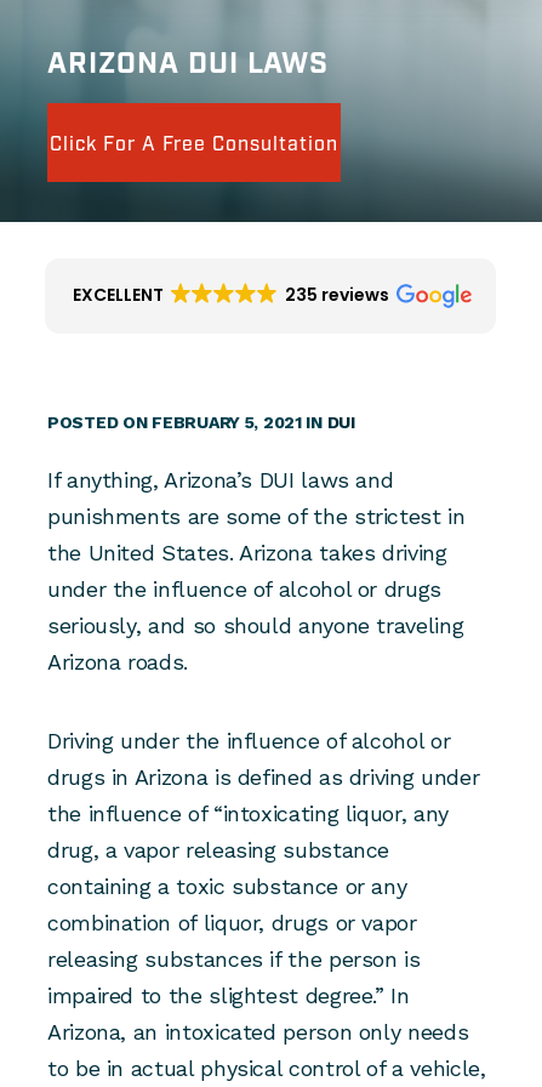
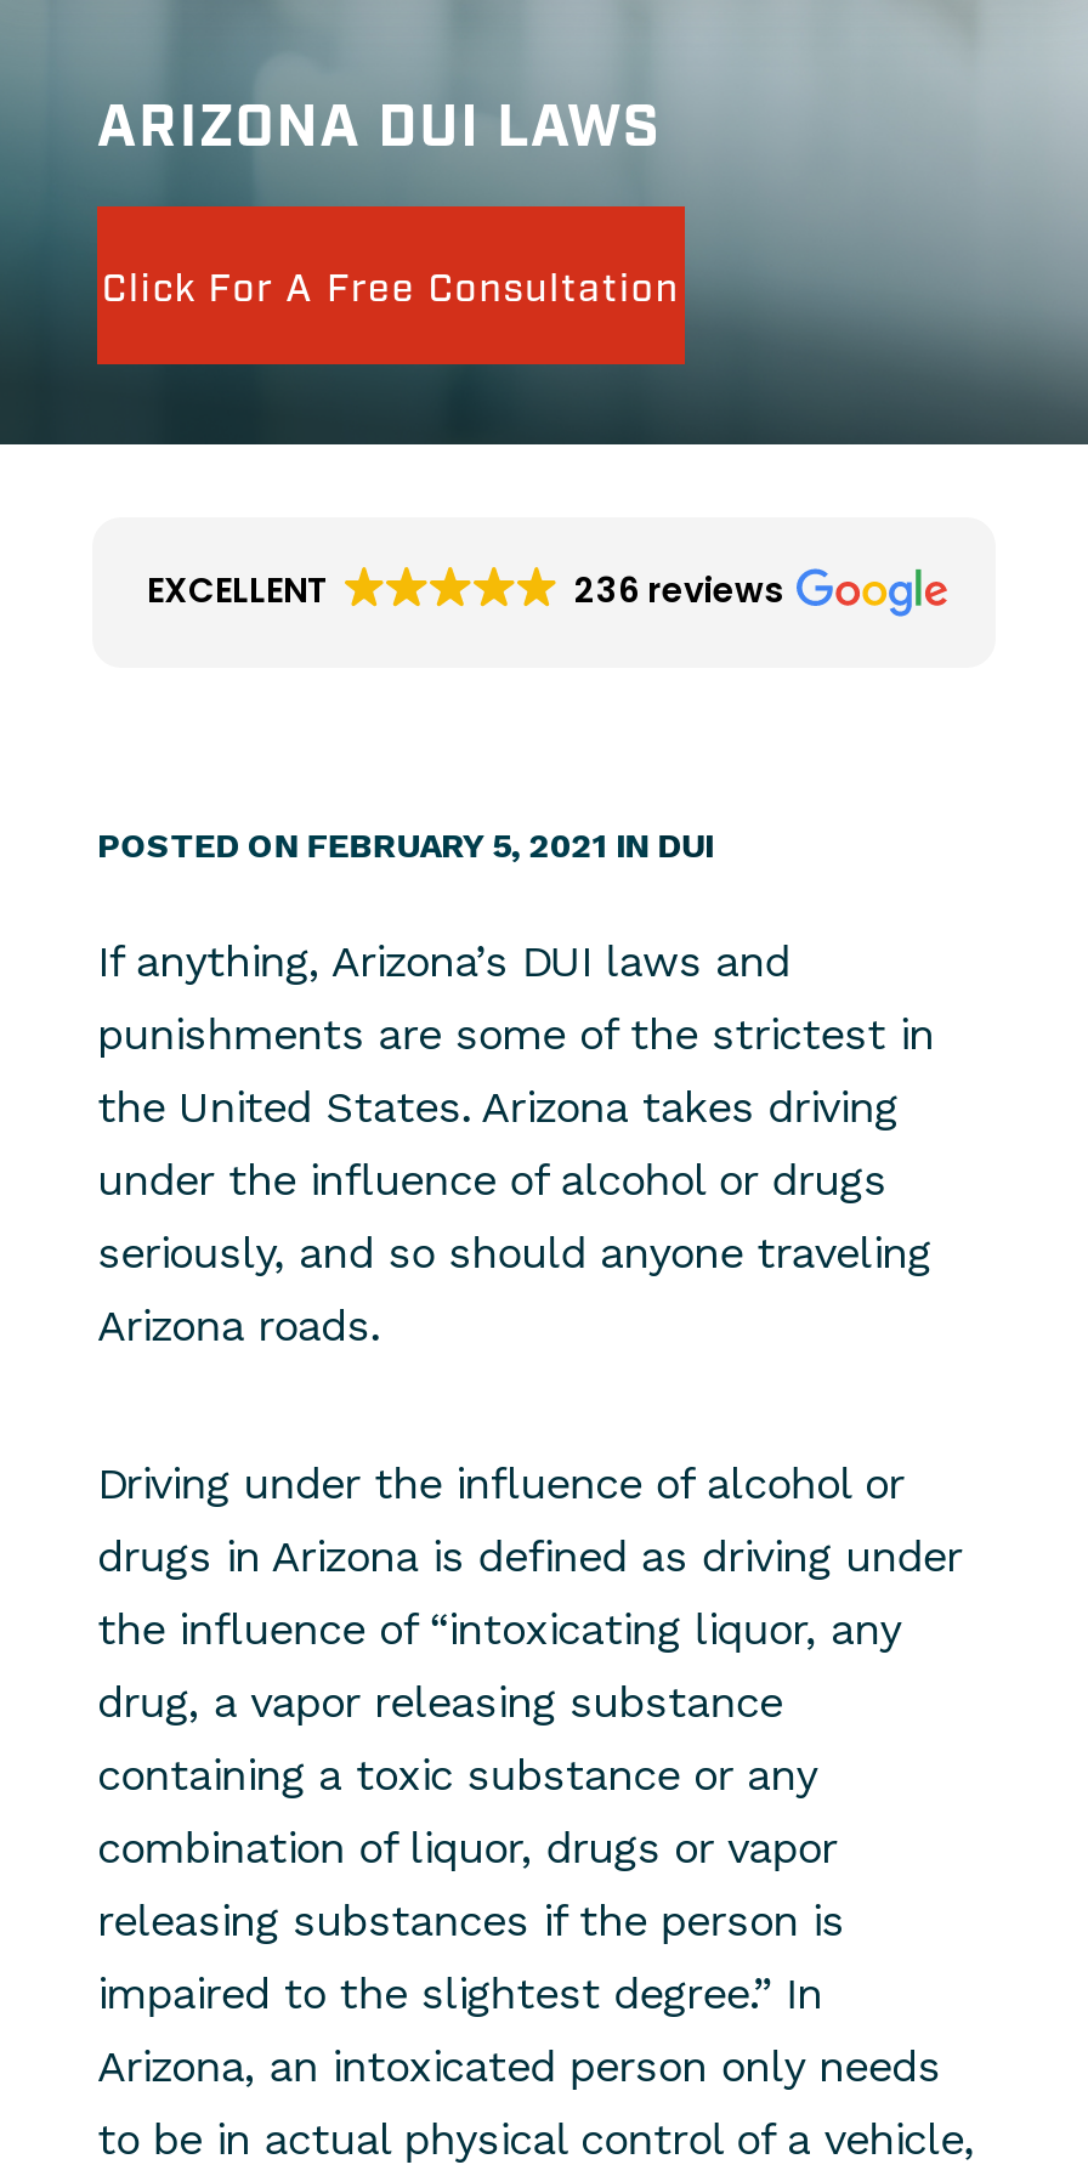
- 235 reviews
+ 236 reviews
